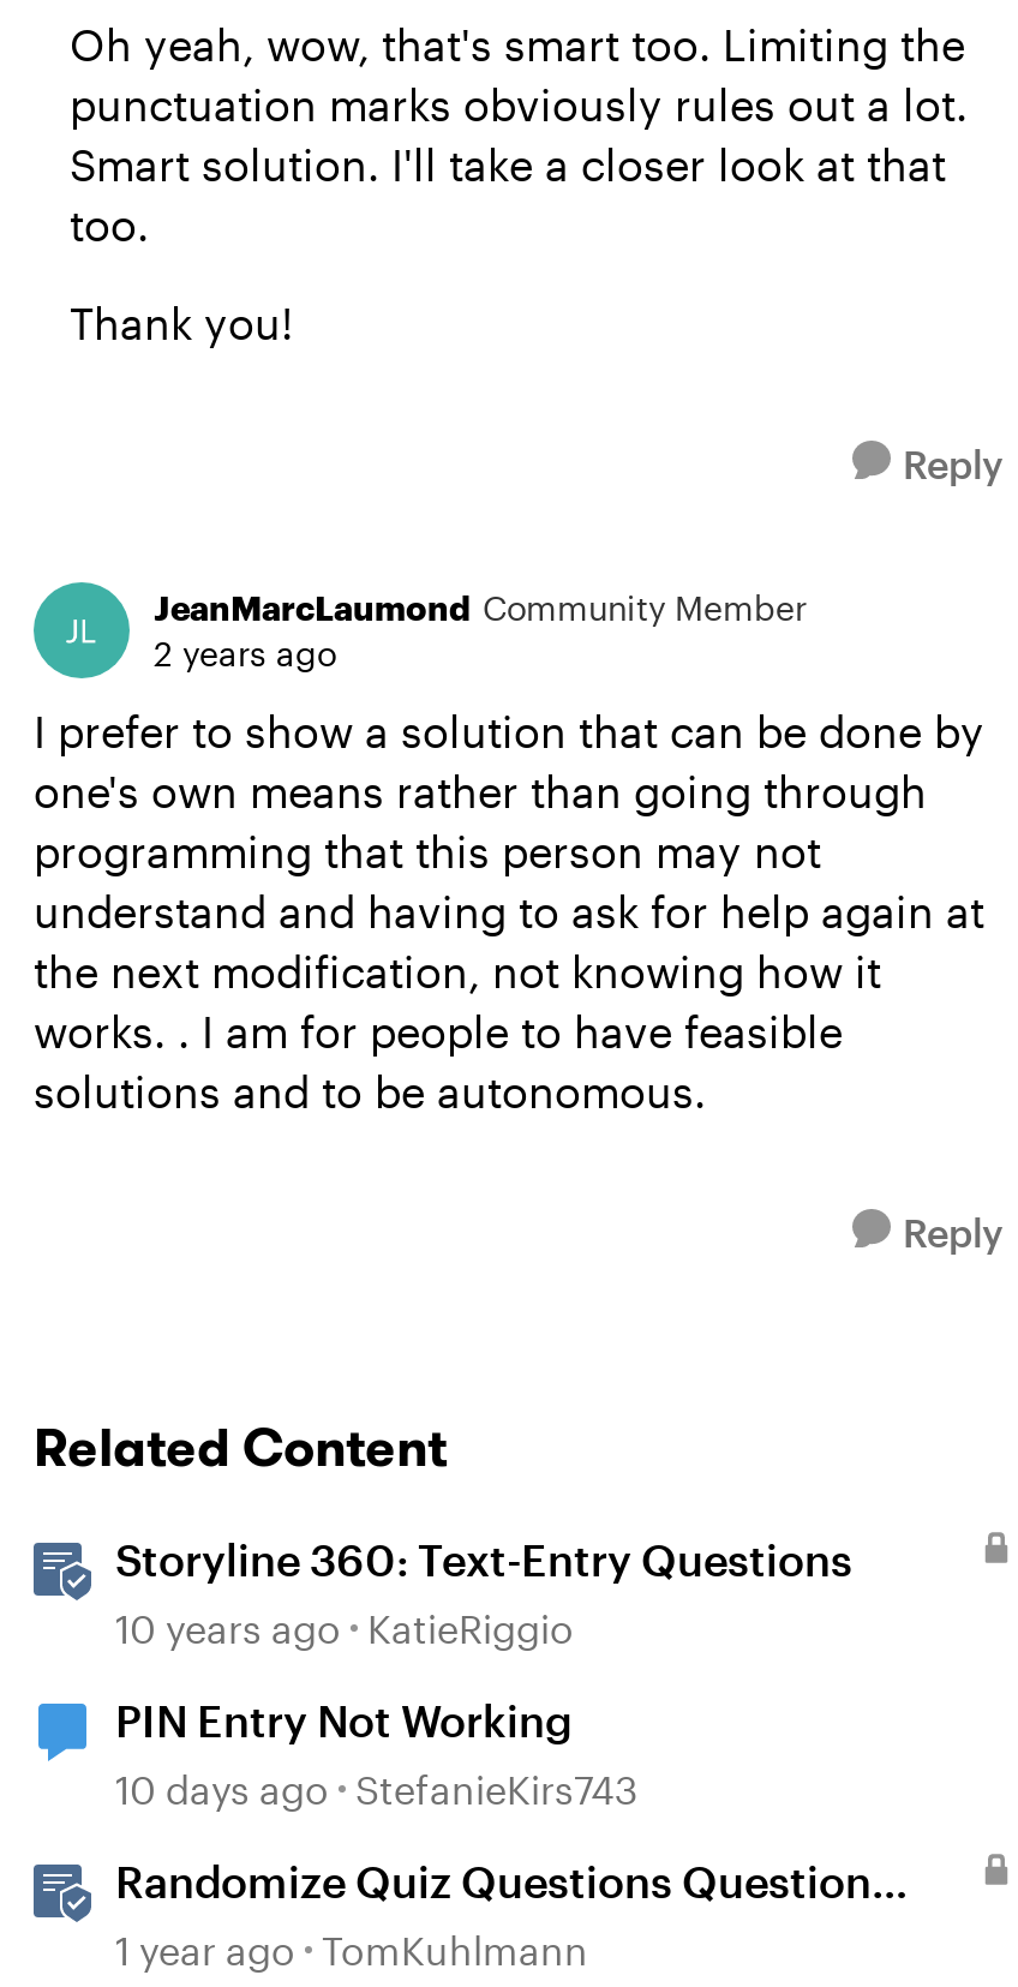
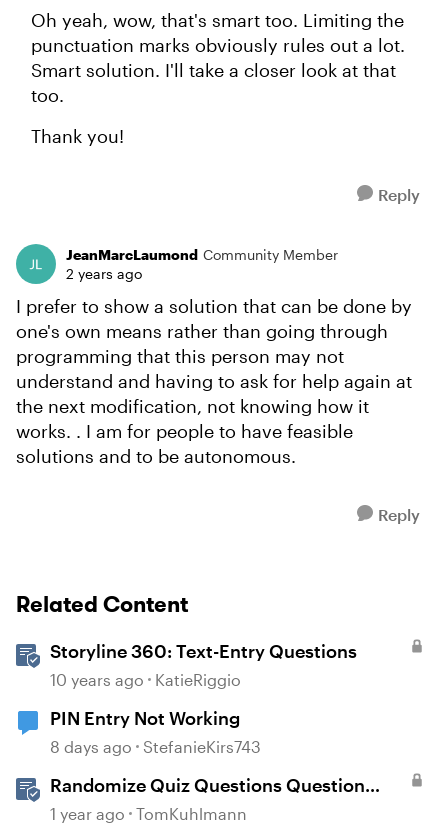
- 10 days ago StefanieKirs743
+ 8 days ago StefanieKirs743
